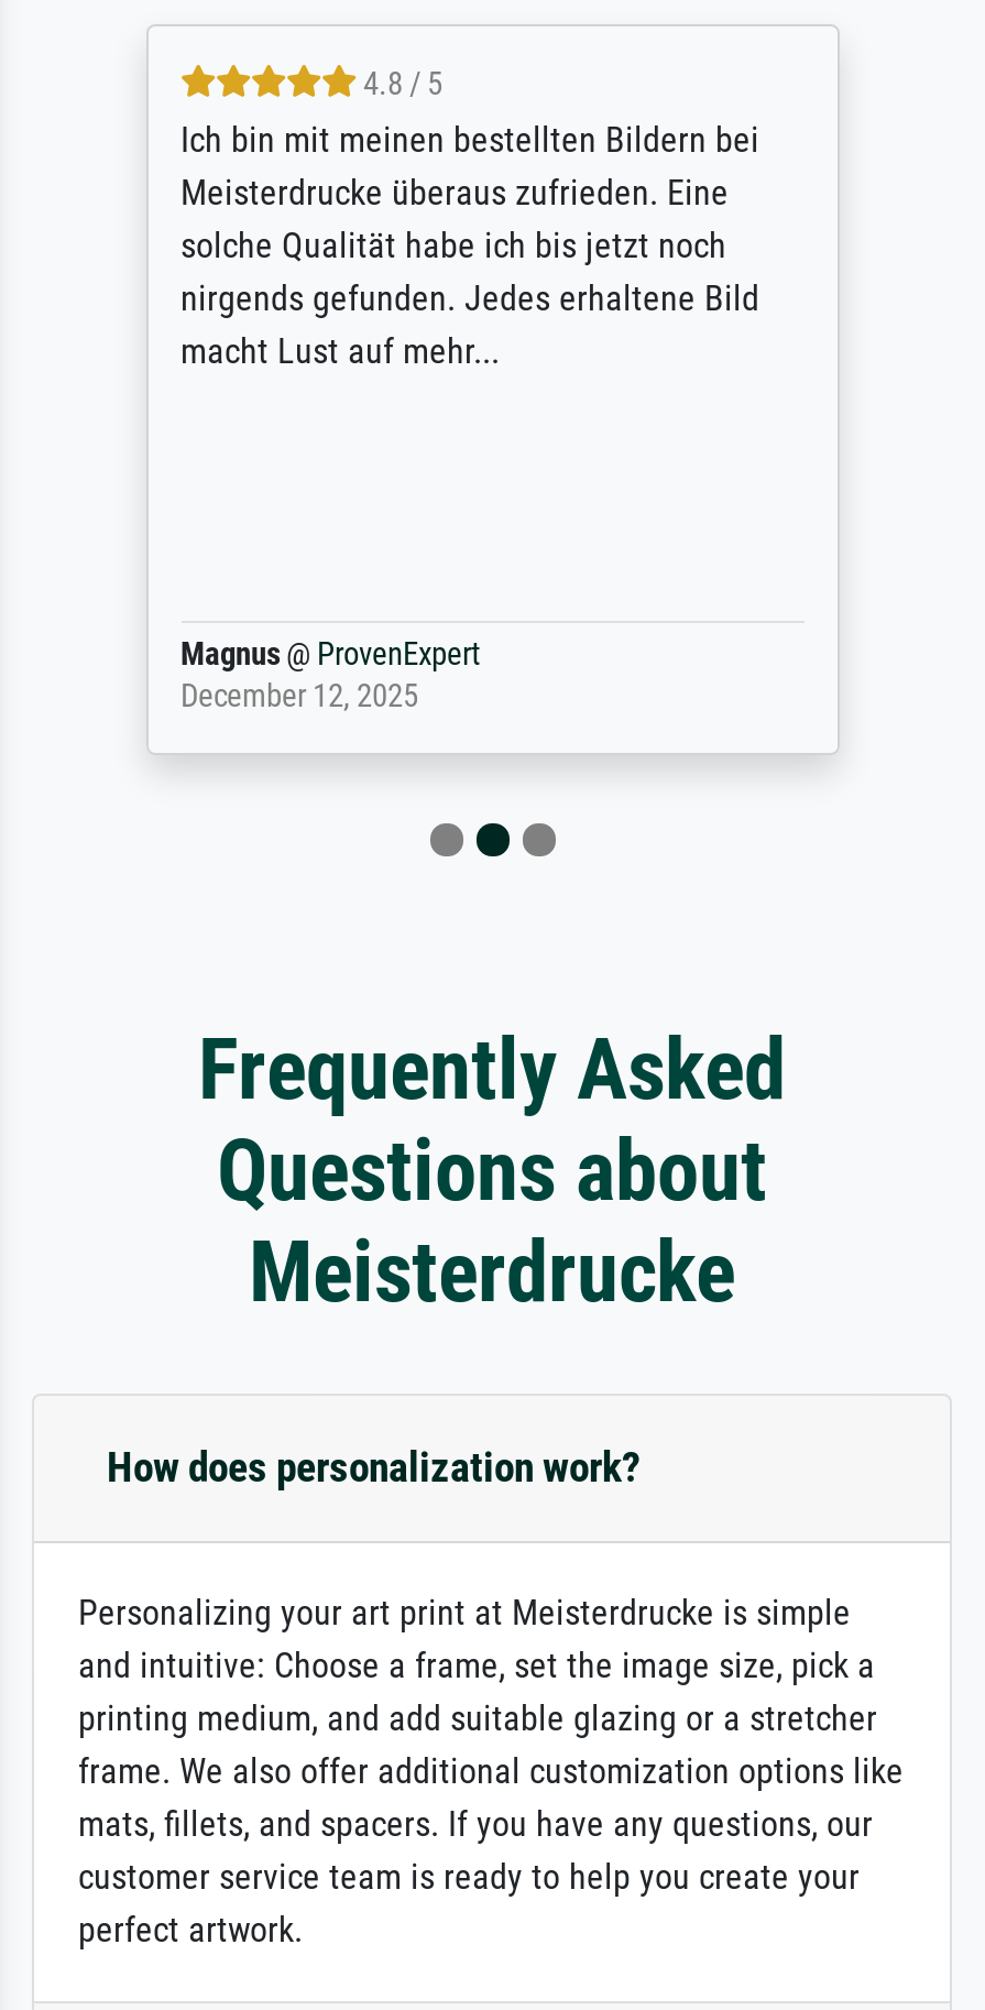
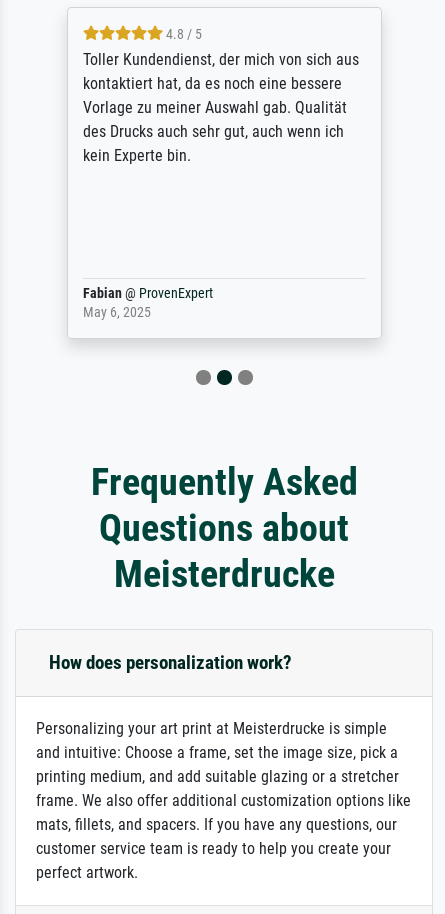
- Ich bin mit meinen bestellten Bildern bei
- Meisterdrucke überaus zufrieden. Eine
- solche Qualität habe ich bis jetzt noch
- nirgends gefunden. Jedes erhaltene Bild
- macht Lust auf mehr...
+ Toller Kundendienst, der mich von sich aus
+ kontaktiert hat, da es noch eine bessere
+ Vorlage zu meiner Auswahl gab. Qualität
+ des Drucks auch sehr gut, auch wenn ich
+ kein Experte bin.

- Magnus @ ProvenExpert
- December 12, 2025
+ Fabian @ ProvenExpert
+ May 6, 2025
